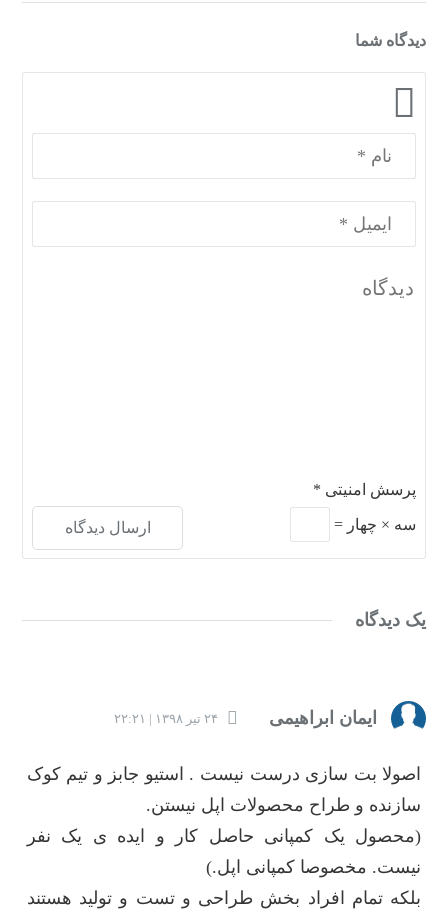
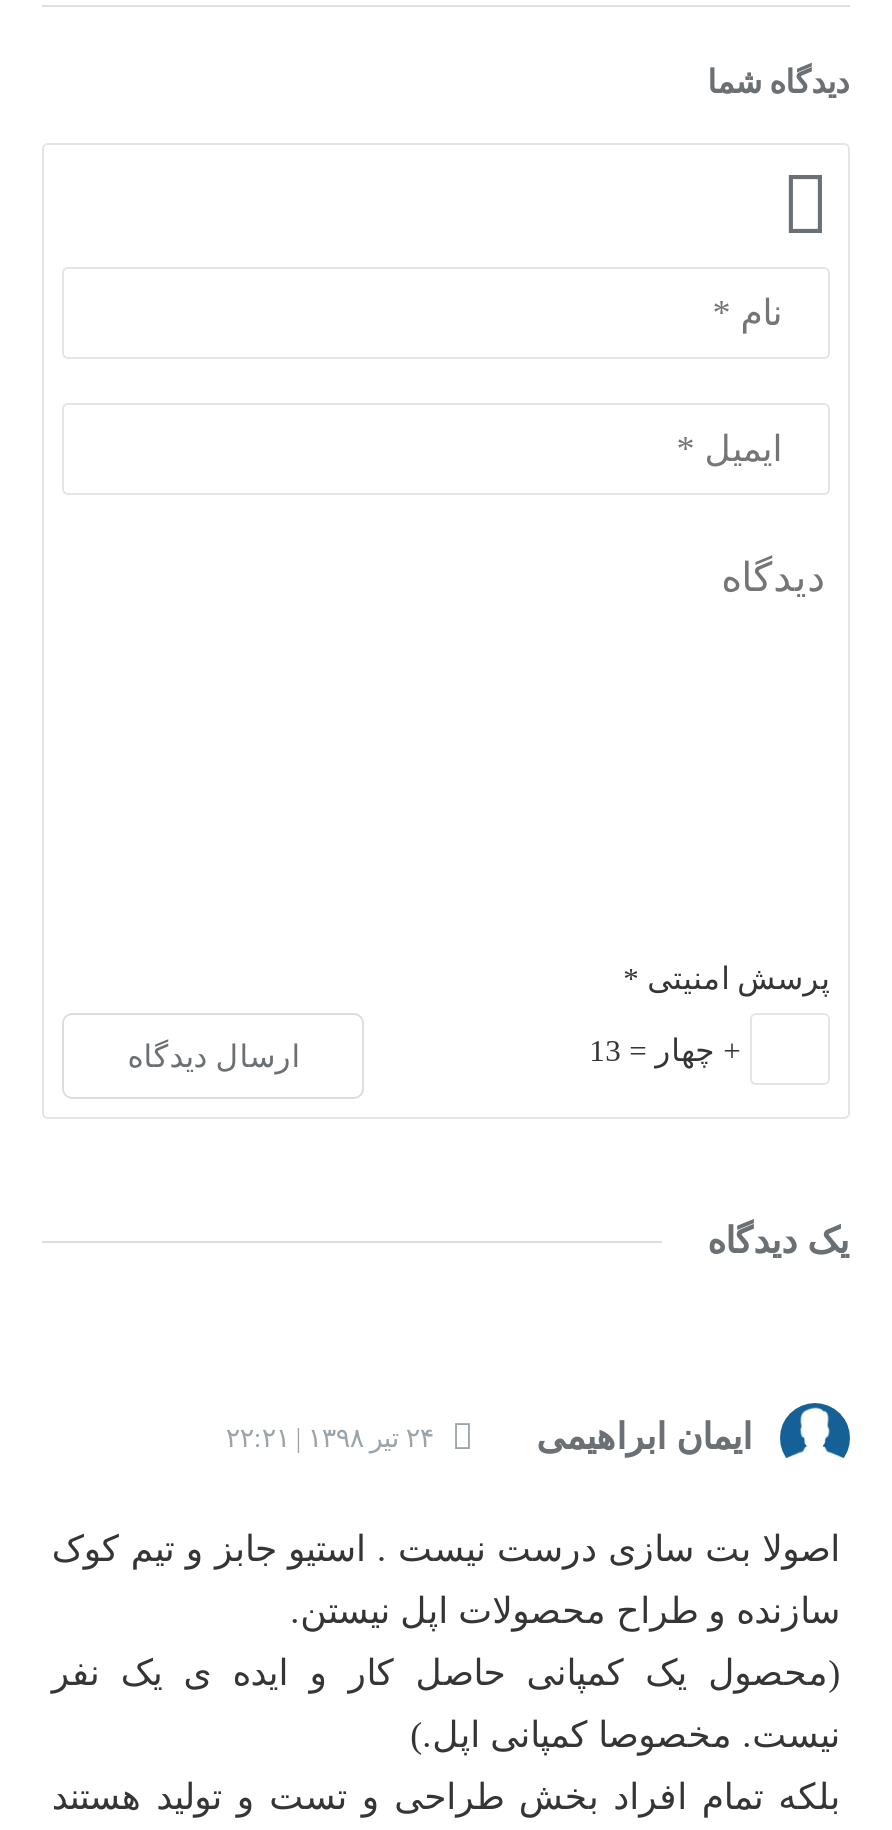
- سه × چهار =
+ + چهار = 13
